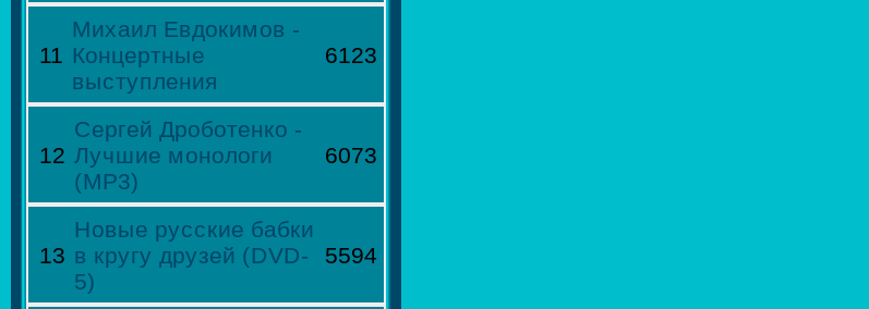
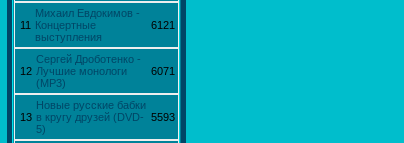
- 6123
+ 6121

- 6073
+ 6071

- 5594
+ 5593
